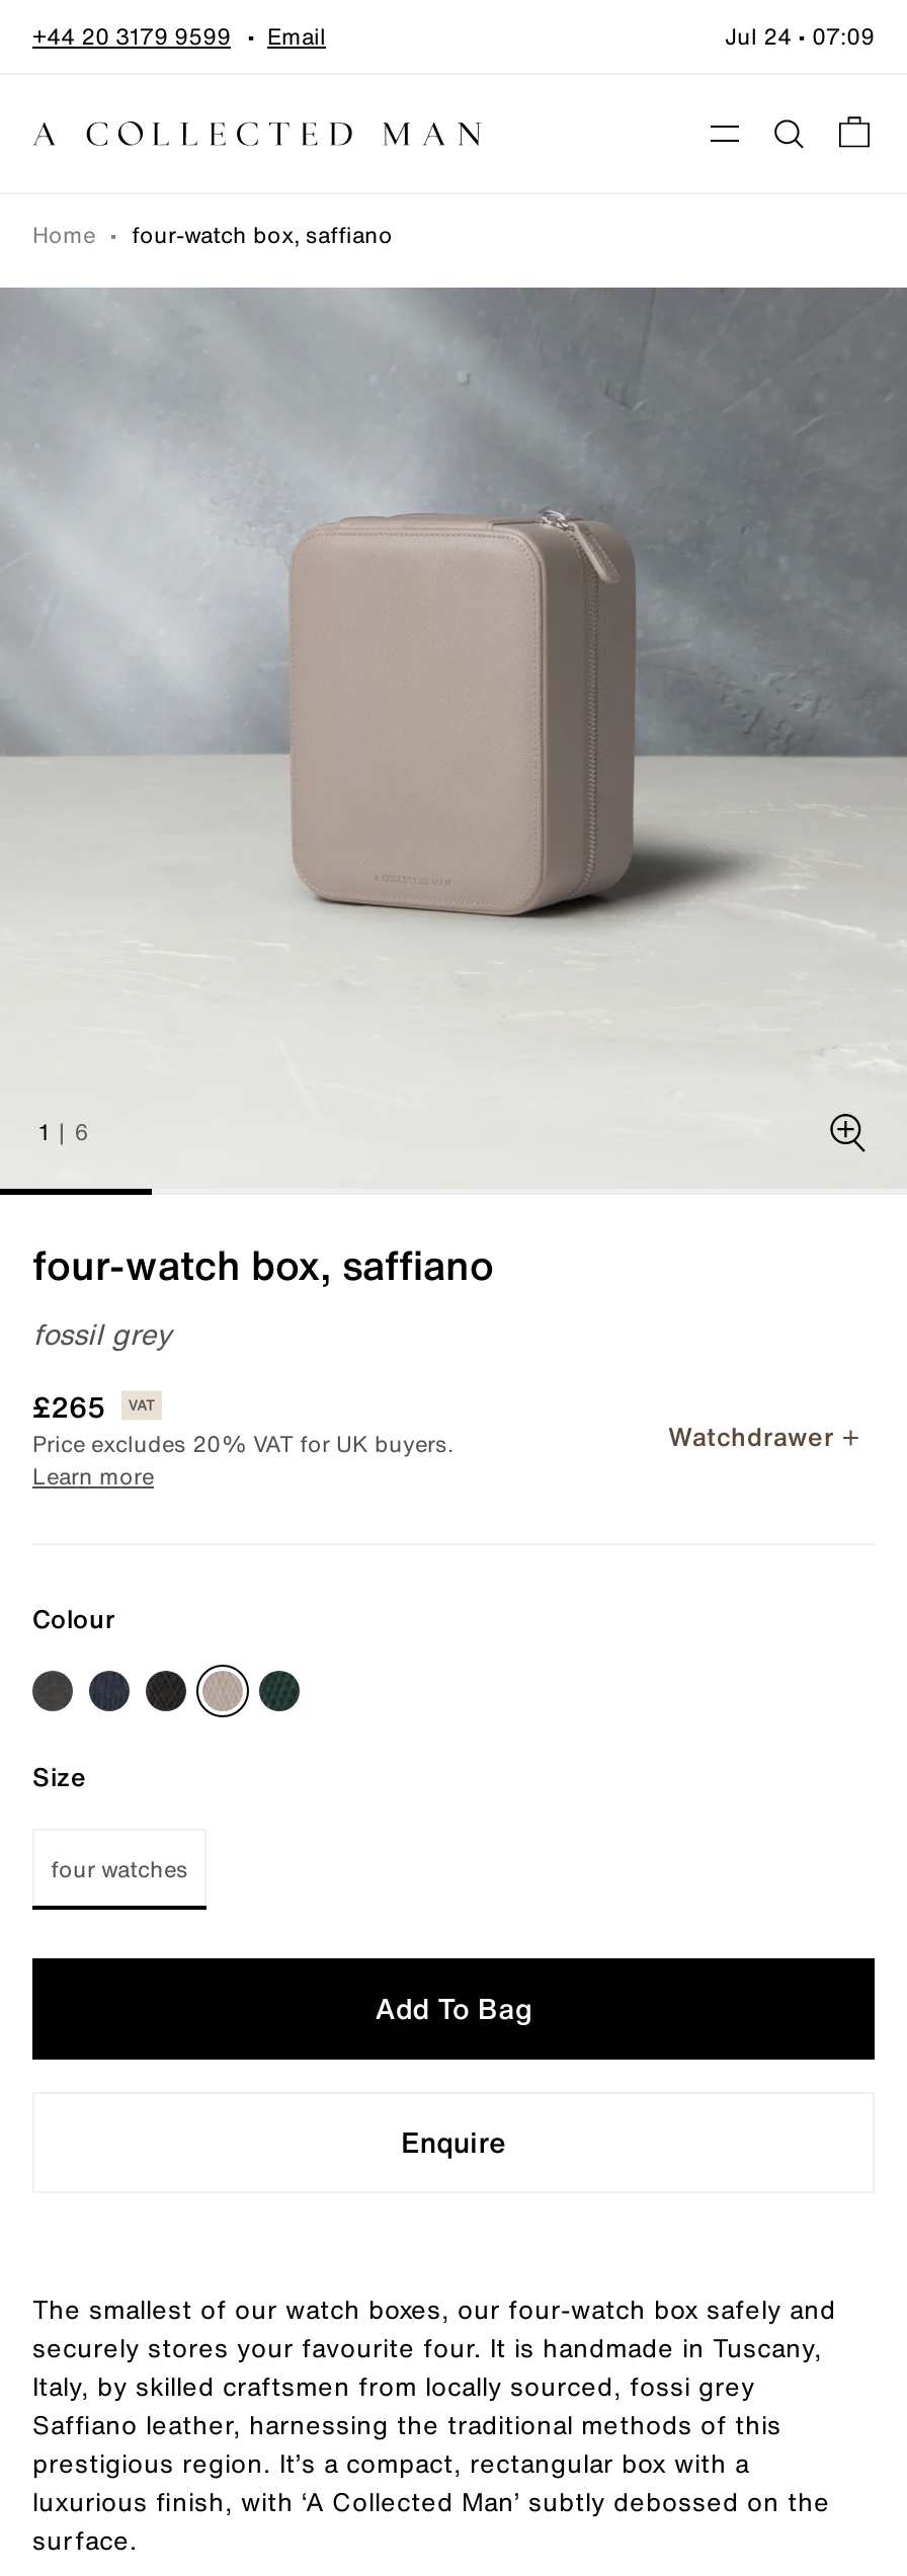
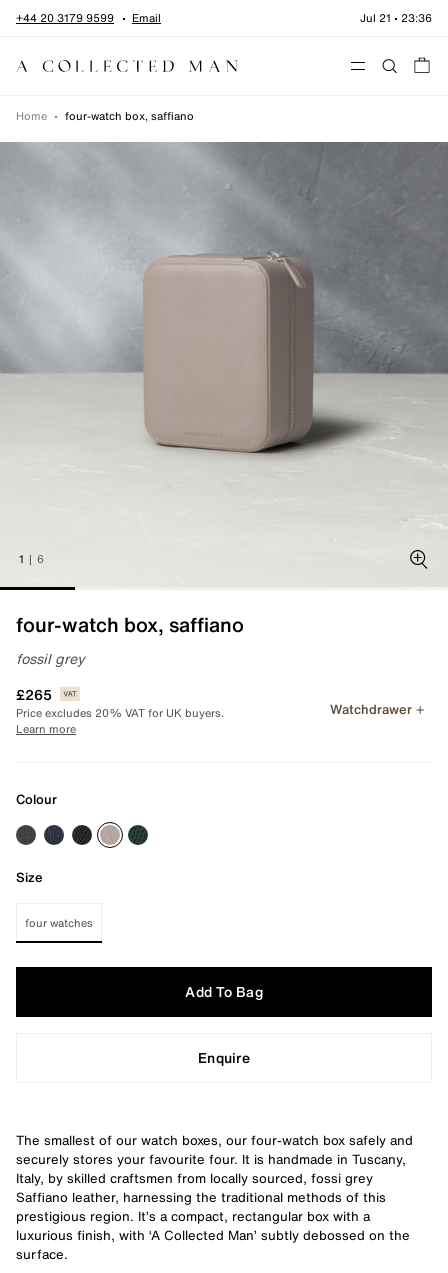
- Jul 24 • 07:09
+ Jul 21 • 23:36
